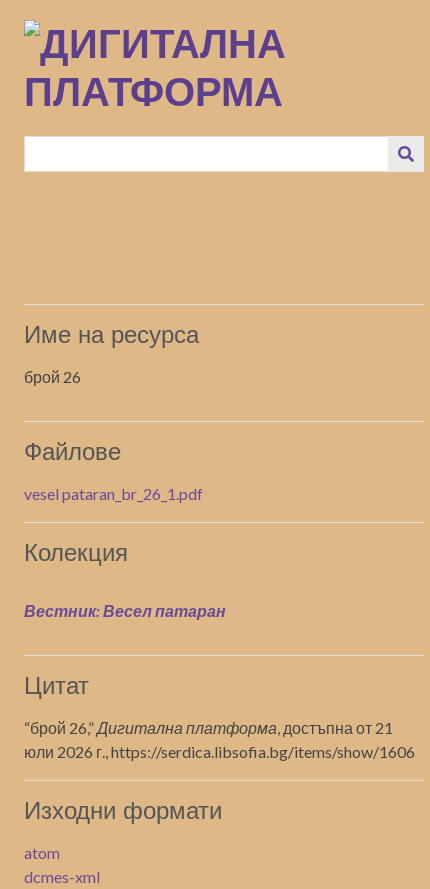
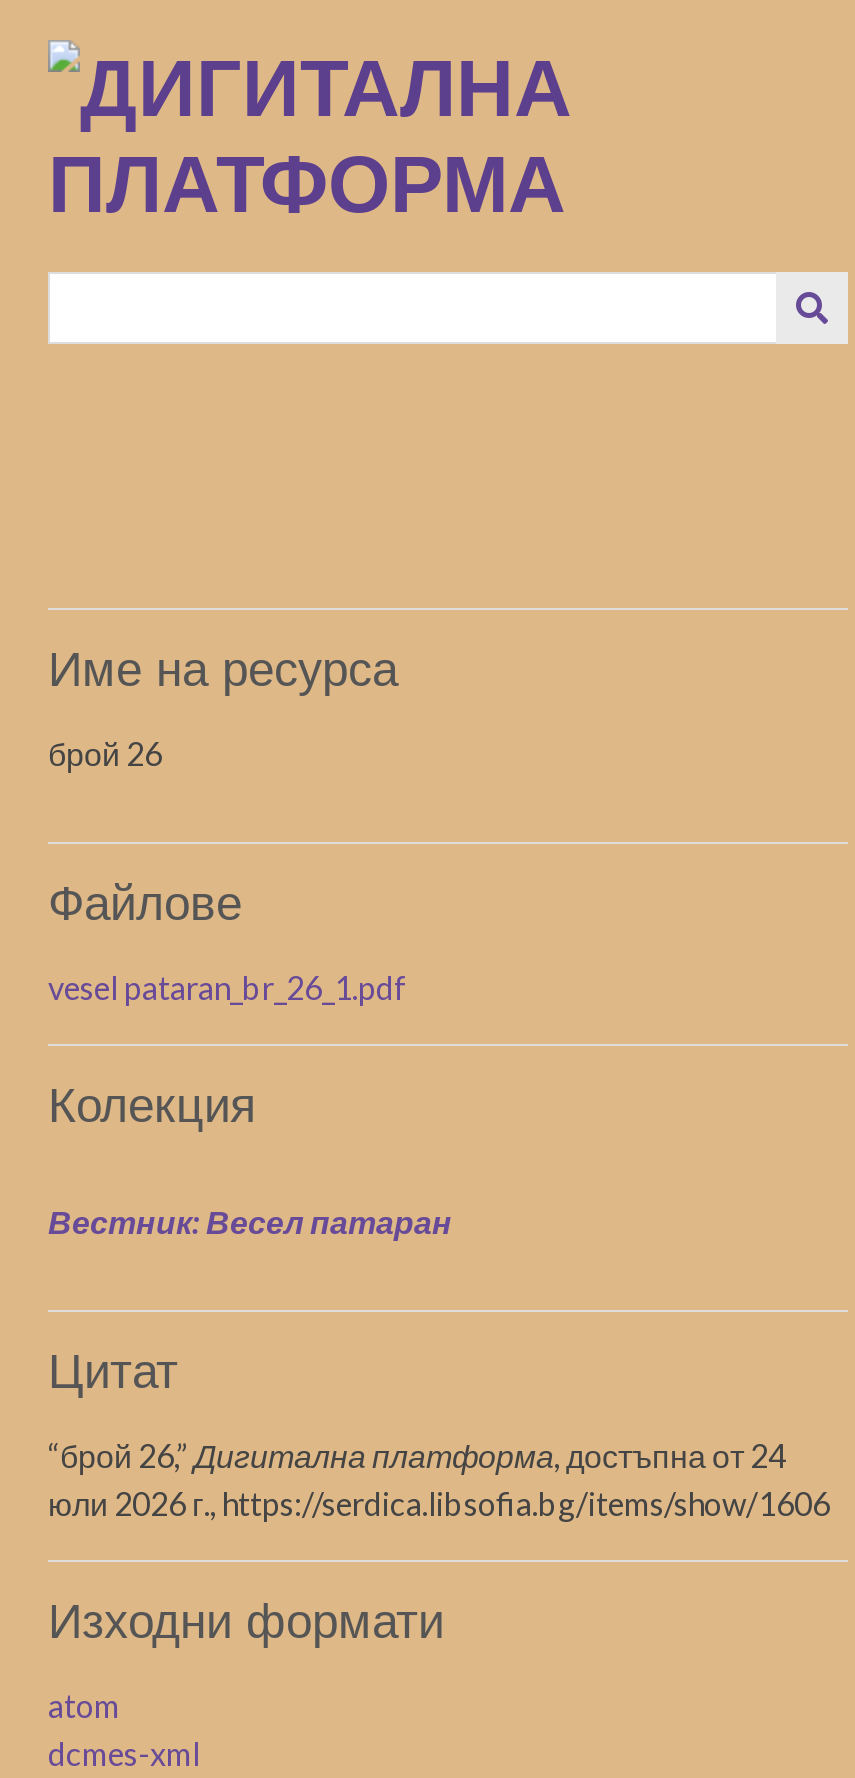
- “брой 26,” Дигитална платформа, достъпна от 21
+ “брой 26,” Дигитална платформа, достъпна от 24
